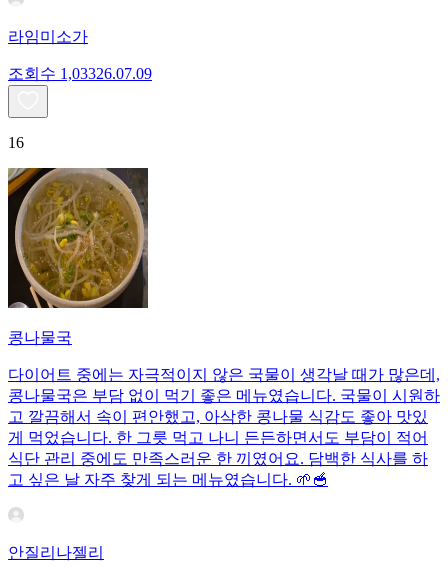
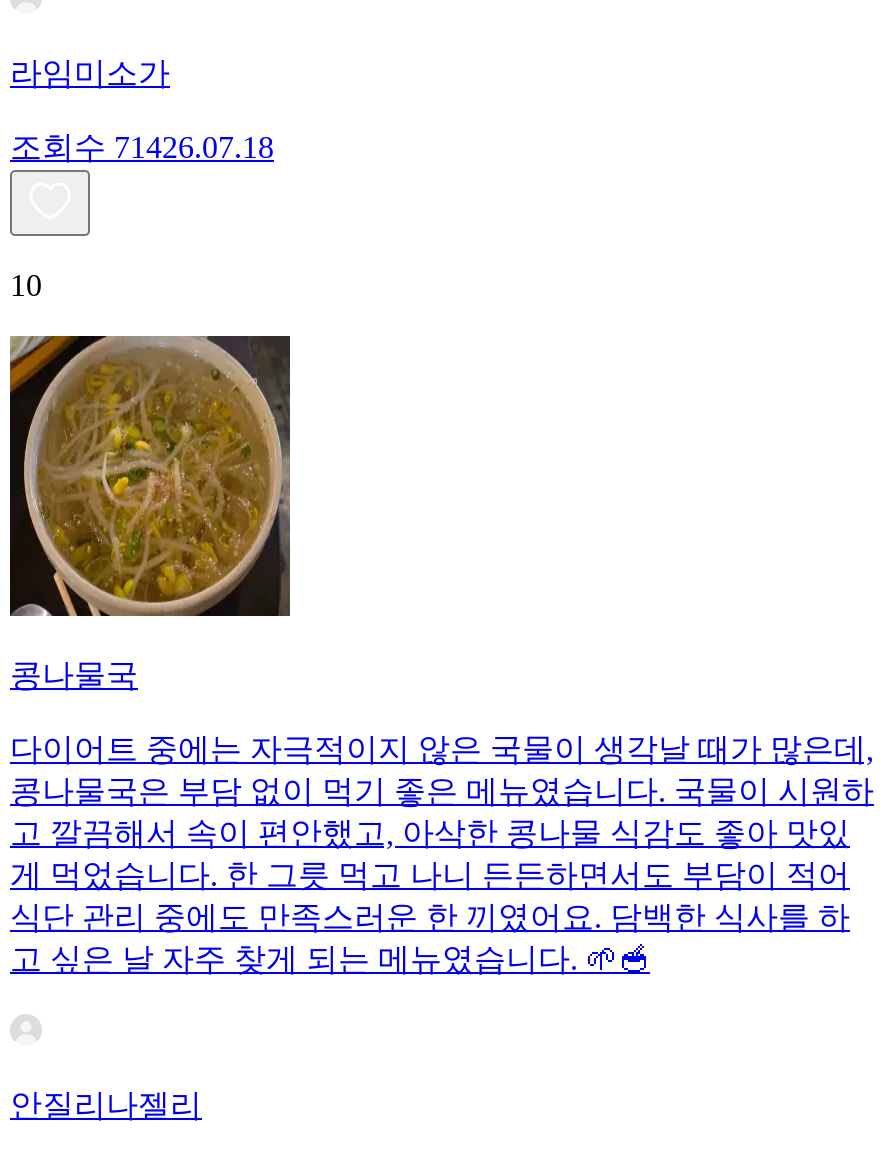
- 조회수 1,03326.07.09
+ 조회수 71426.07.18

- 16
+ 10
